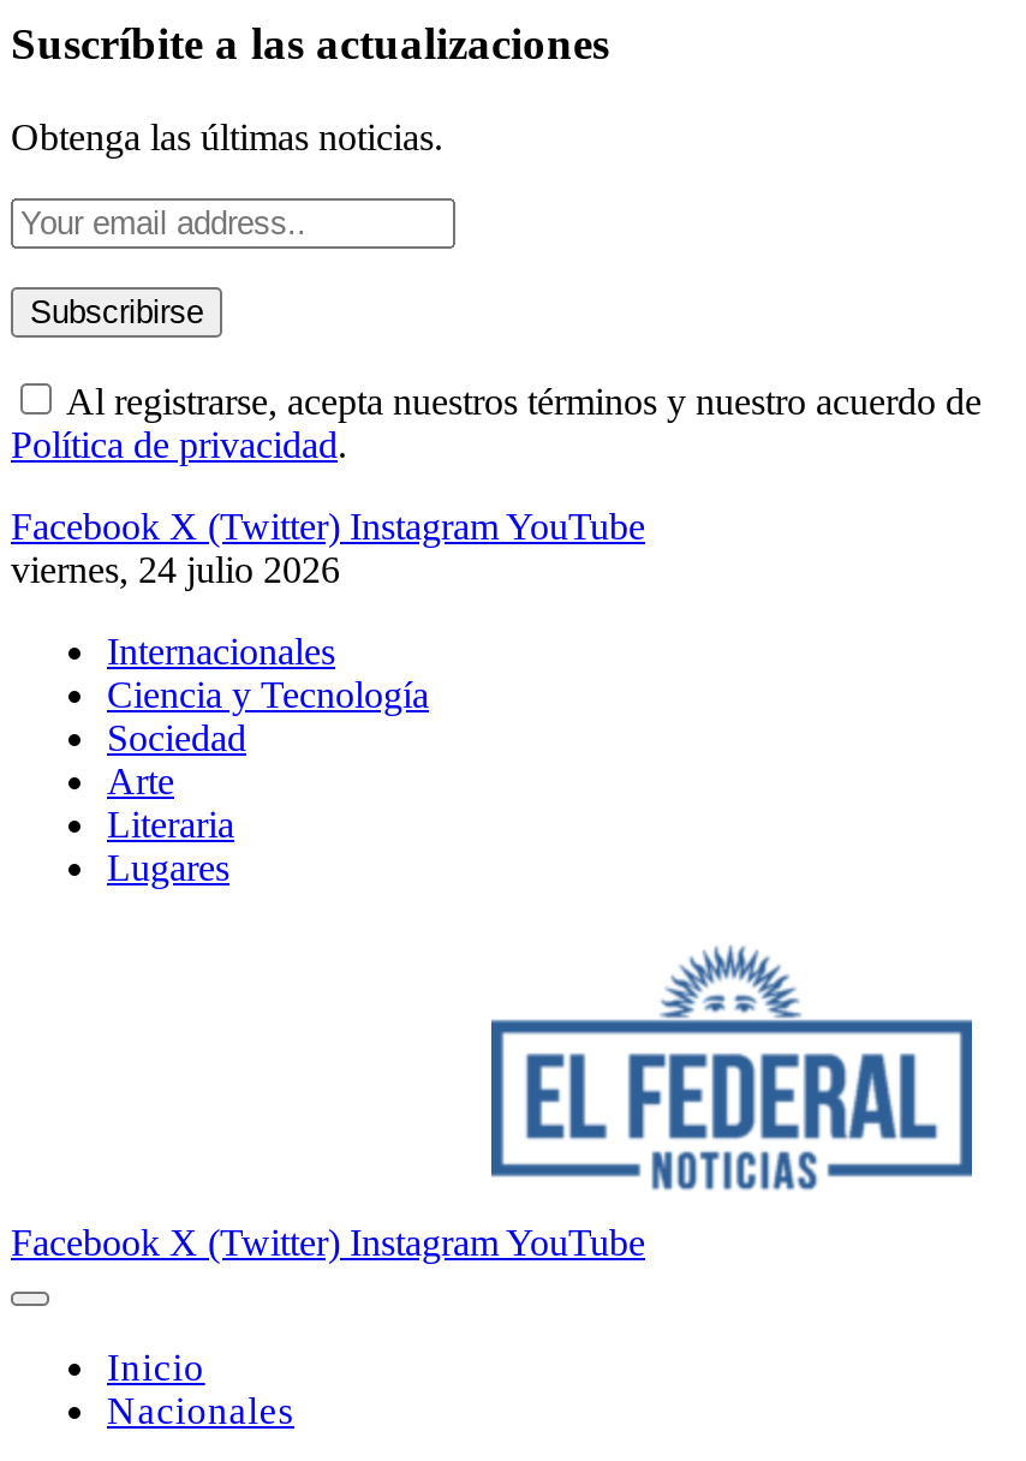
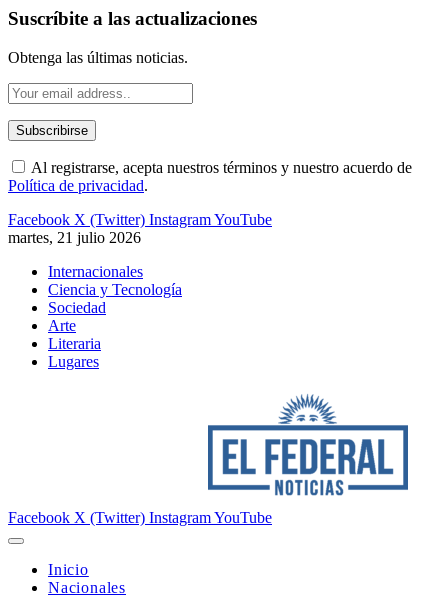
- viernes, 24 julio 2026
+ martes, 21 julio 2026
